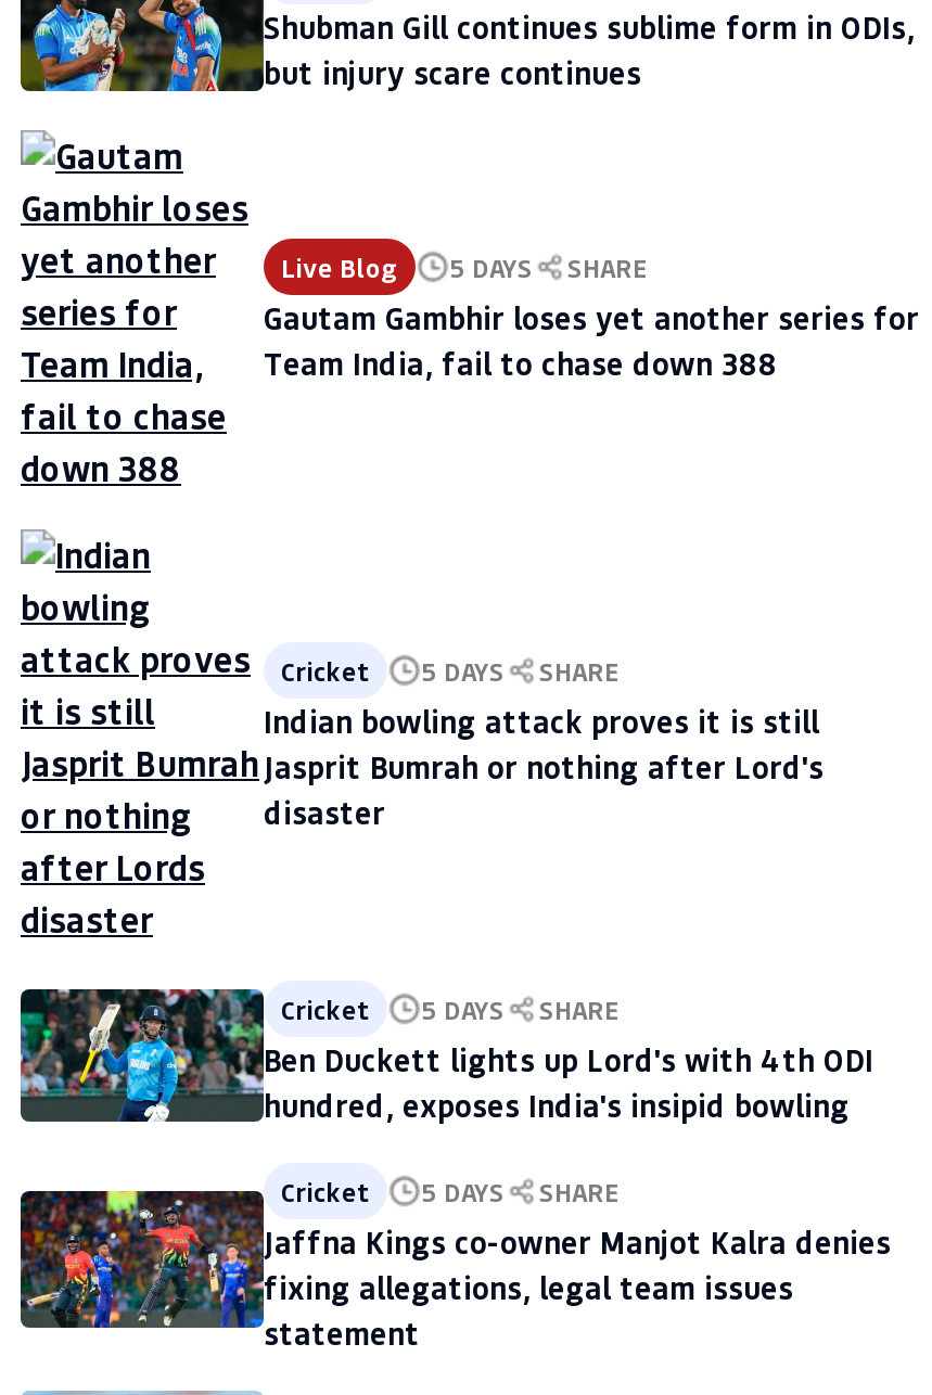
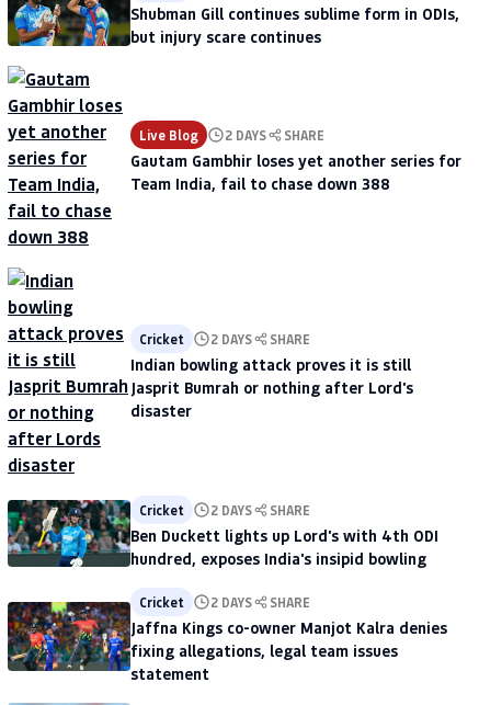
- Live Blog 5 DAYS SHARE
+ Live Blog 2 DAYS SHARE

- Cricket 5 DAYS SHARE
+ Cricket 2 DAYS SHARE

- Cricket 5 DAYS SHARE
+ Cricket 2 DAYS SHARE

- Cricket 5 DAYS SHARE
+ Cricket 2 DAYS SHARE
